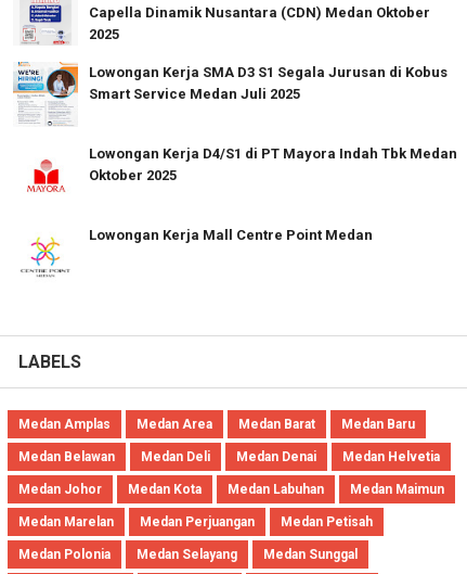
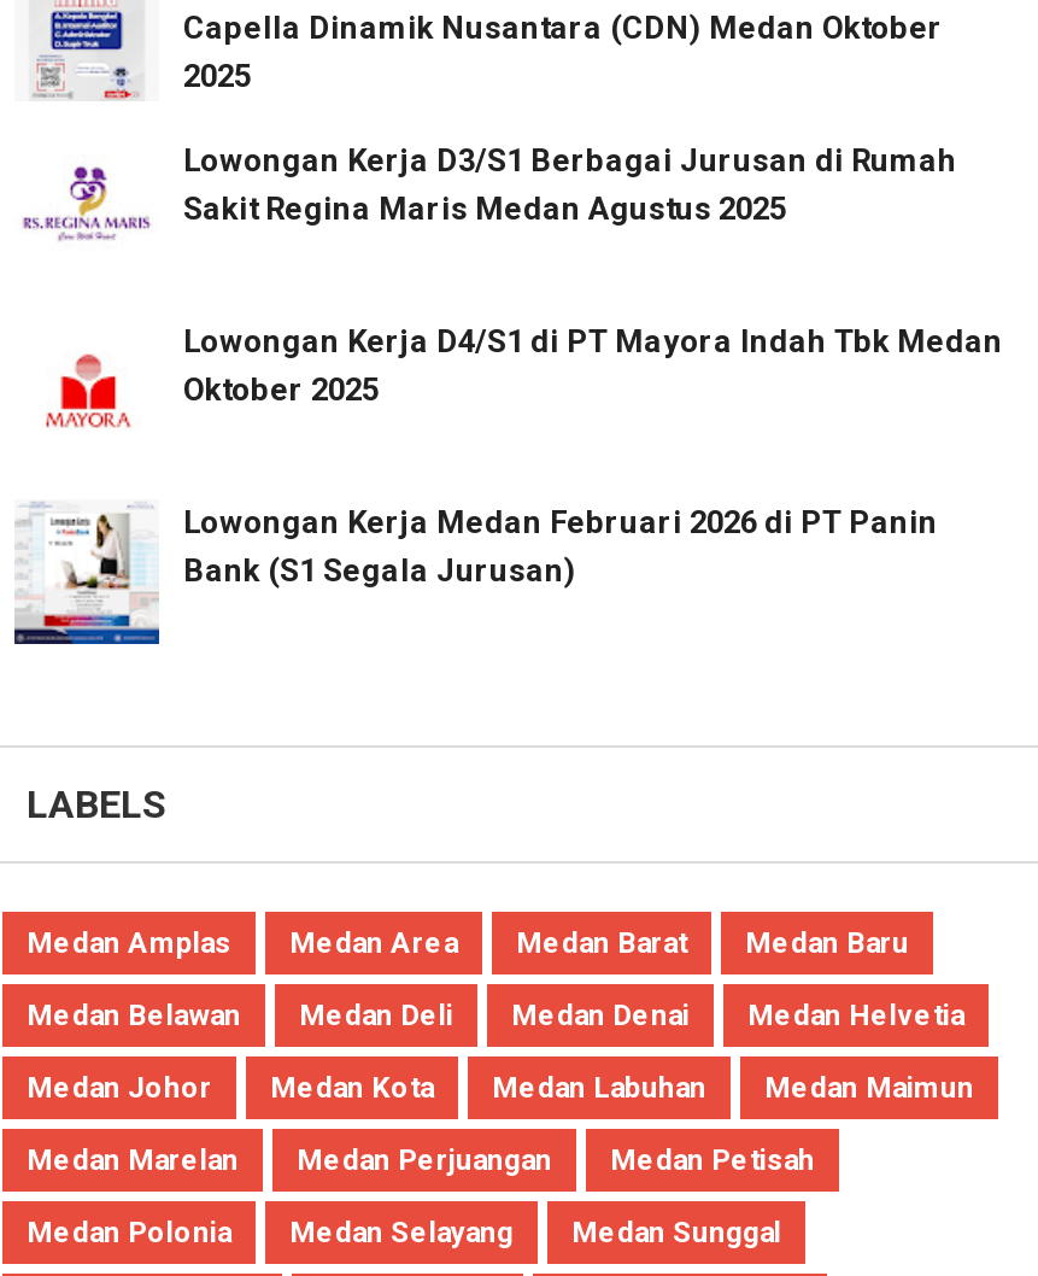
- [image]
- Lowongan Kerja SMA D3 S1 Segala Jurusan di Kobus
- Smart Service Medan Juli 2025
+ [image]
+ Lowongan Kerja D3/S1 Berbagai Jurusan di Rumah
+ Sakit Regina Maris Medan Agustus 2025

- [image]
- Lowongan Kerja Mall Centre Point Medan
+ [image]
+ Lowongan Kerja Medan Februari 2026 di PT Panin
+ Bank (S1 Segala Jurusan)
